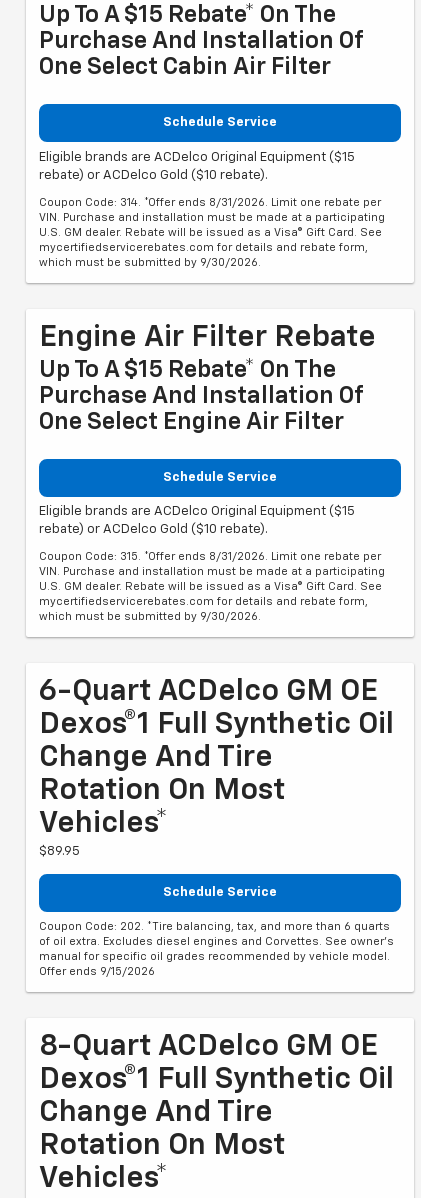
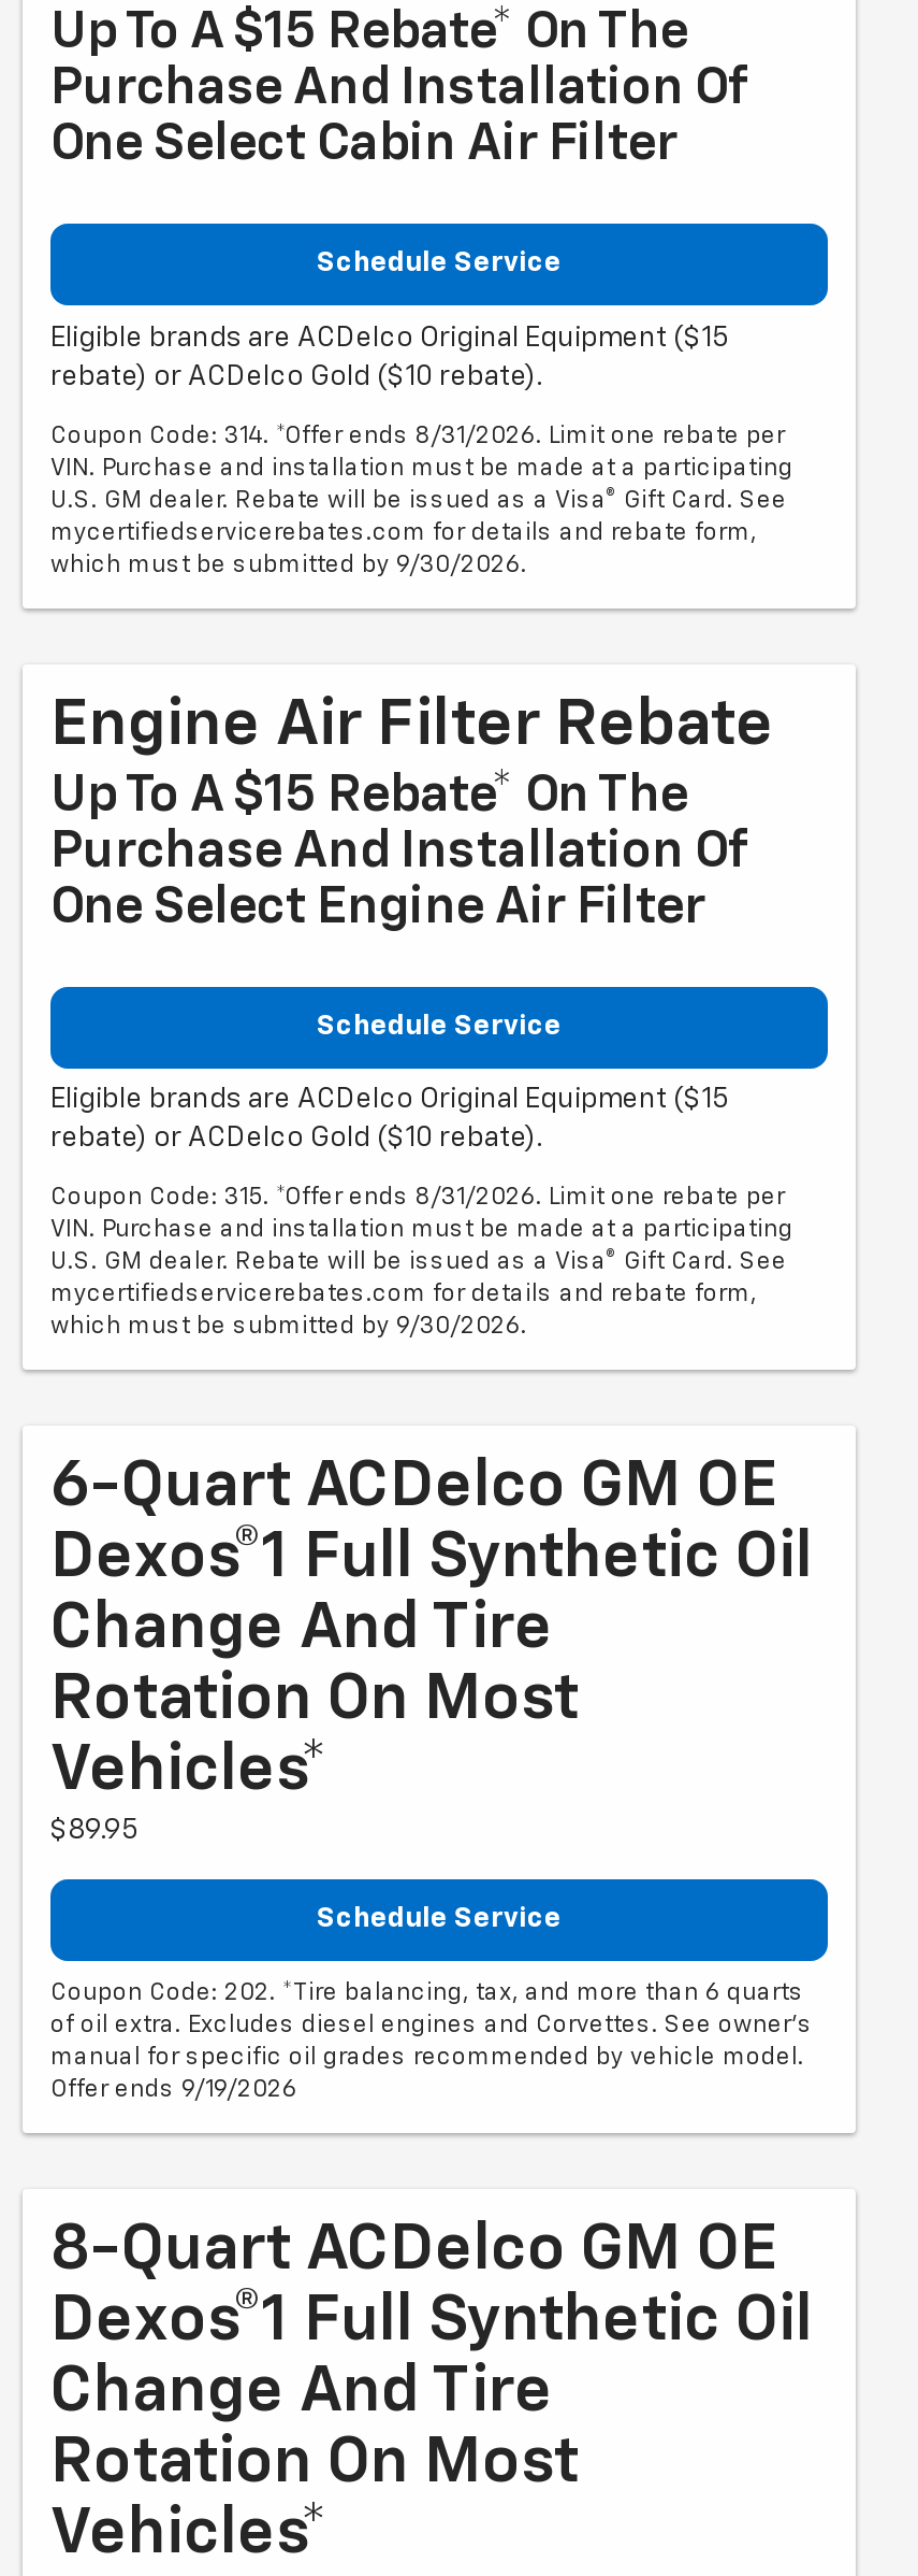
- Offer ends 9/15/2026
+ Offer ends 9/19/2026
